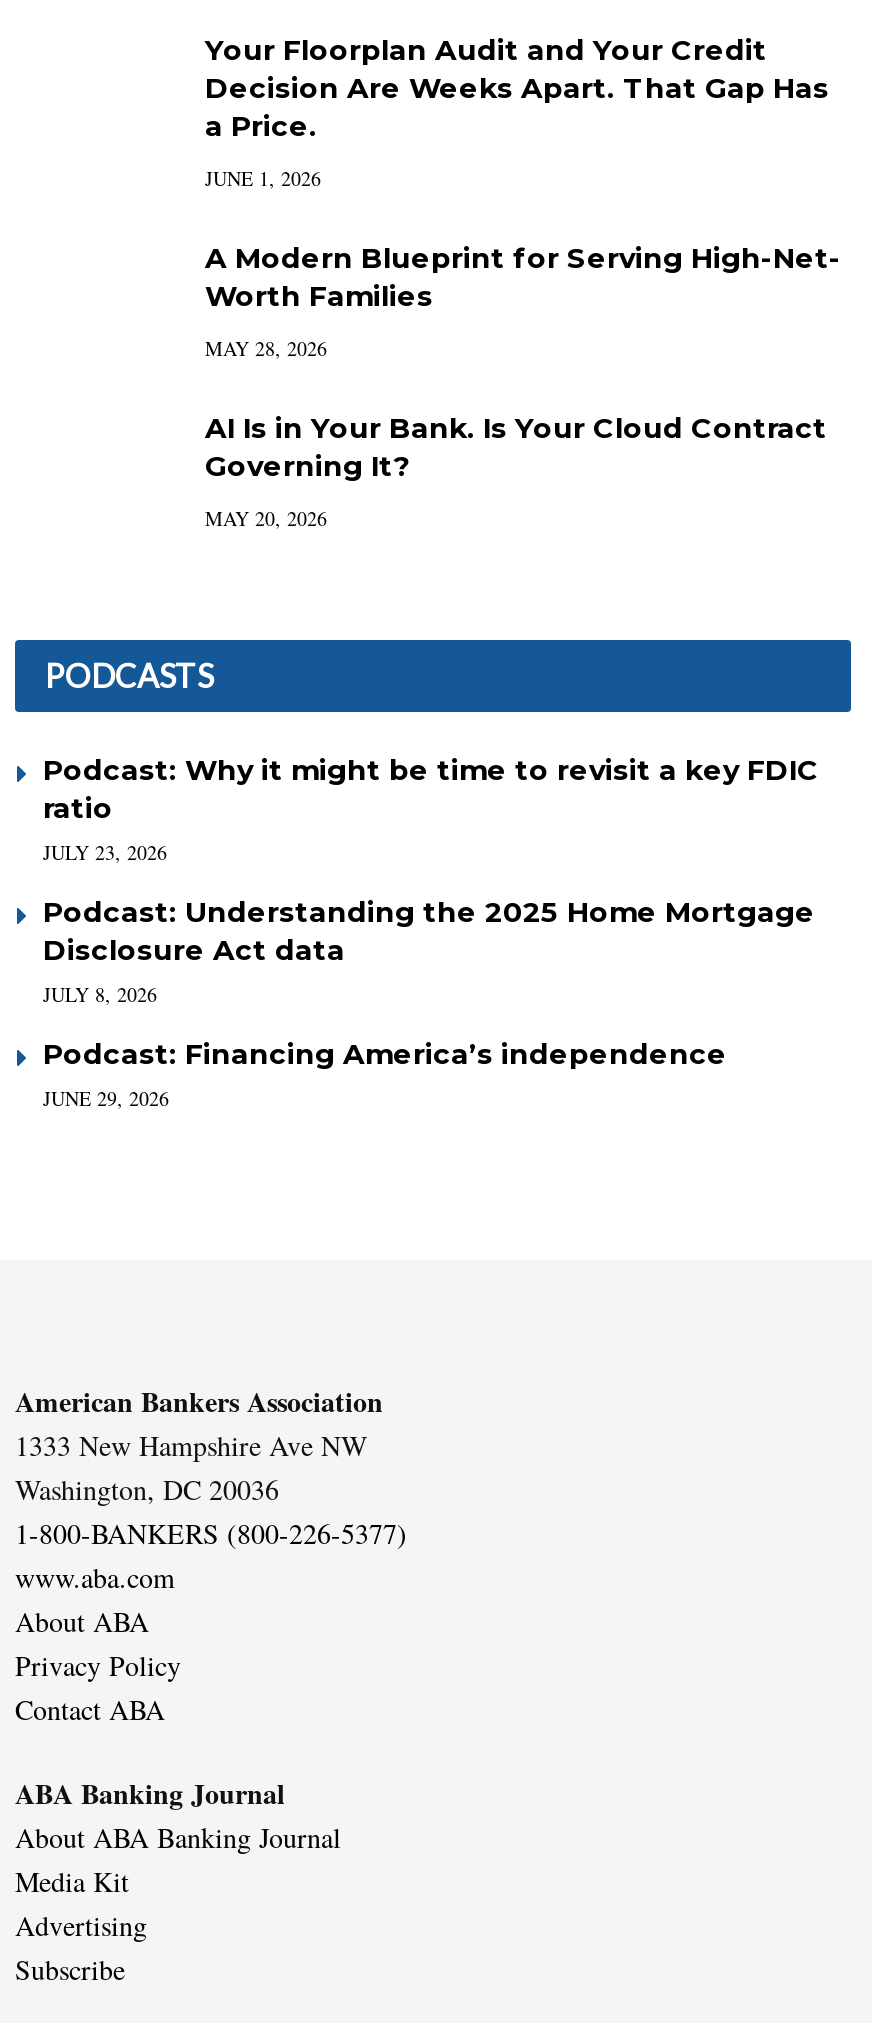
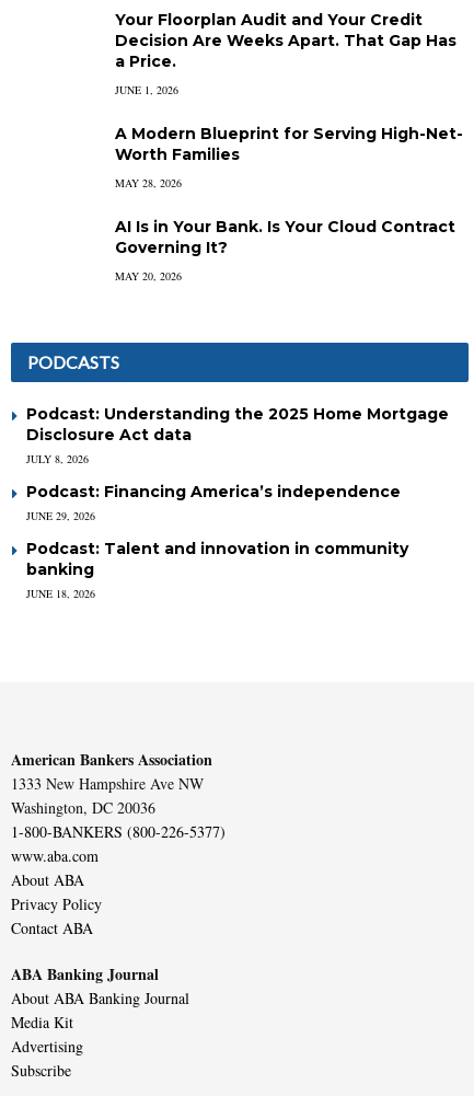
- Podcast: Why it might be time to revisit a key FDIC
- ratio
- JULY 23, 2026

moved up: Podcast: Understanding the 2025 Home Mortgage | Disclosure Act data | JULY 8, 2026 | Podcast: Financing America’s independence | JUNE 29, 2026

+ Podcast: Talent and innovation in community
+ banking
+ JUNE 18, 2026
